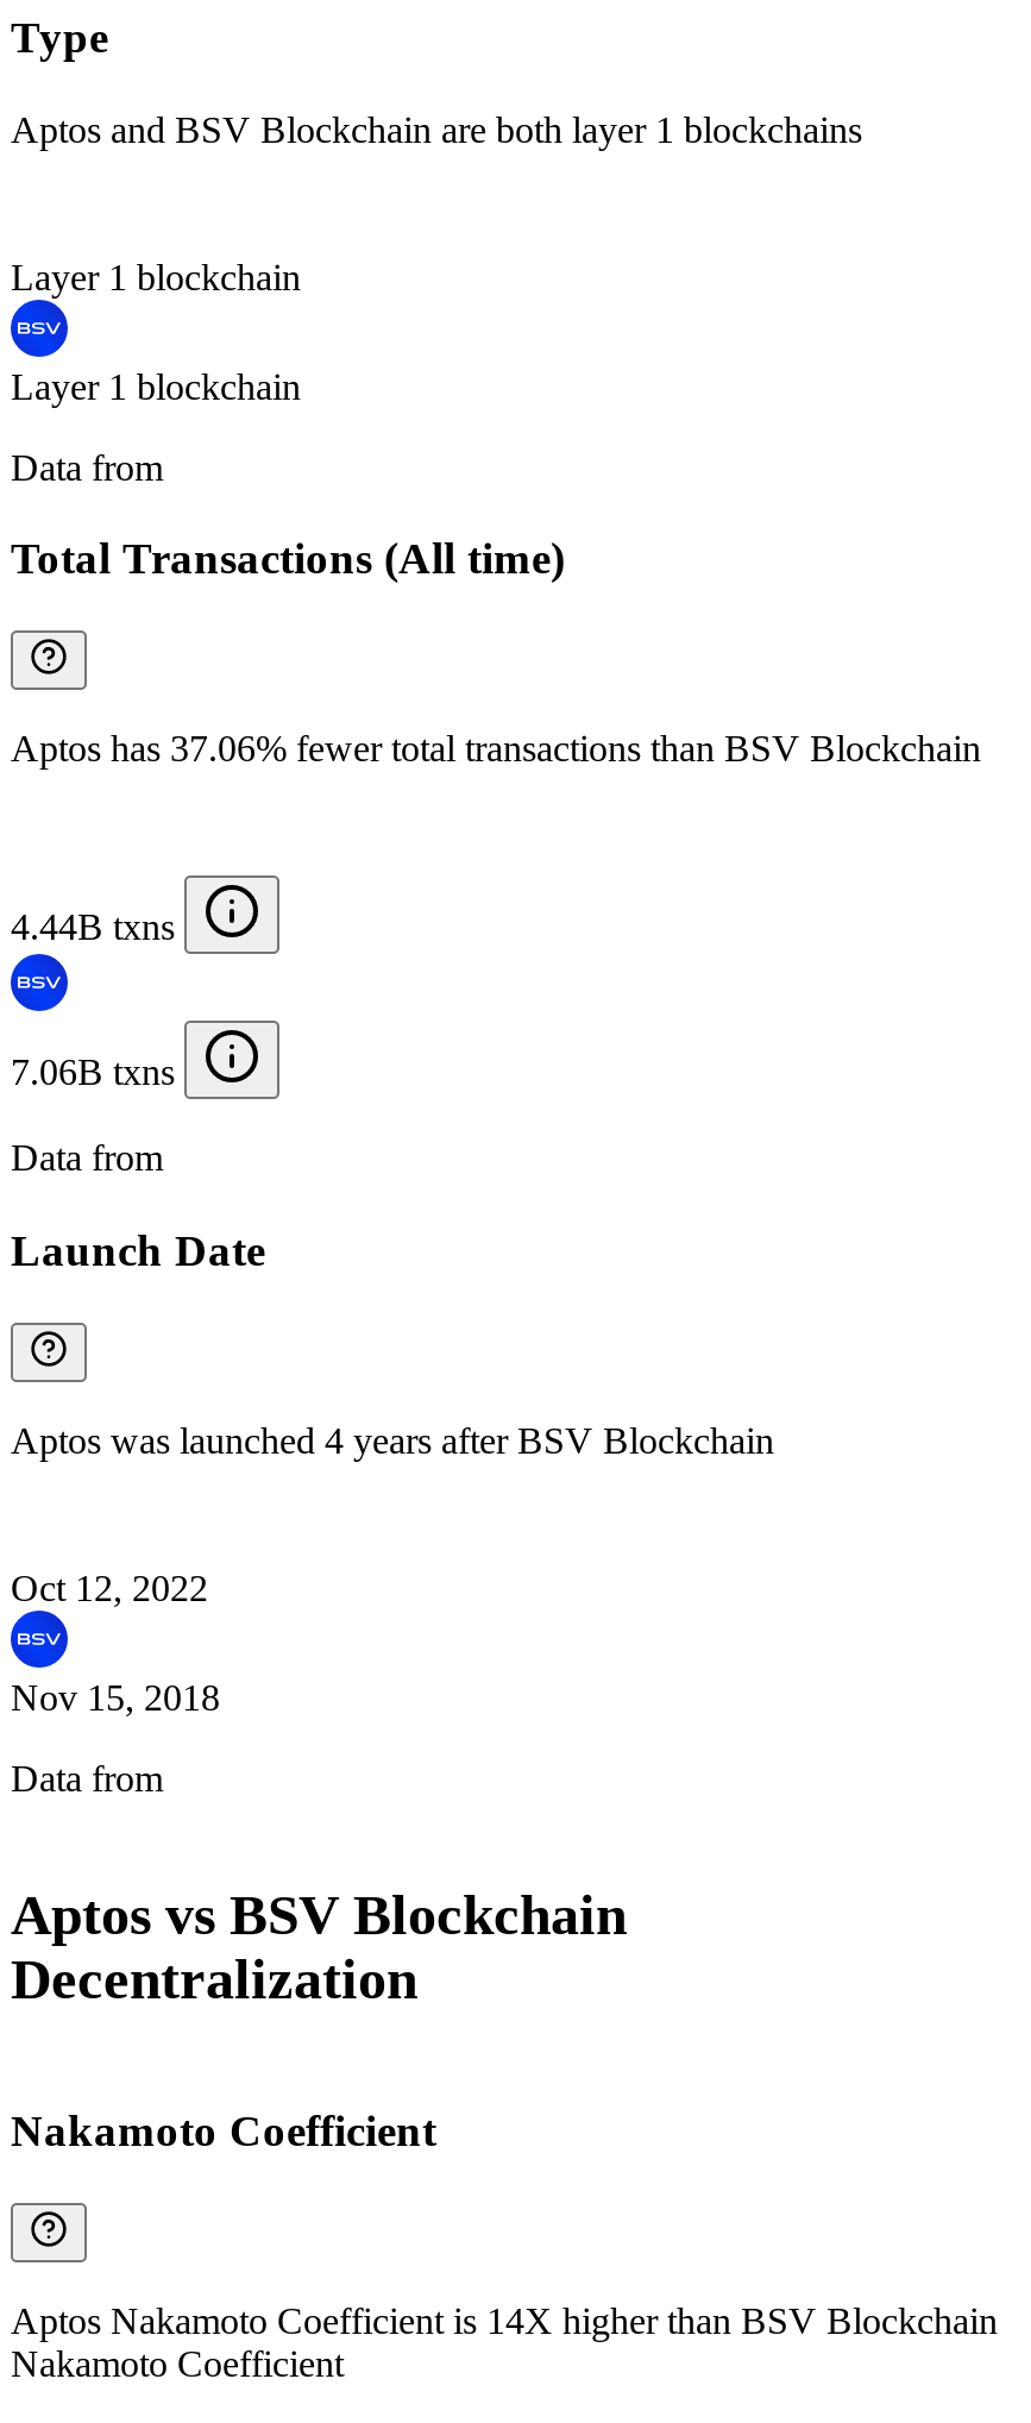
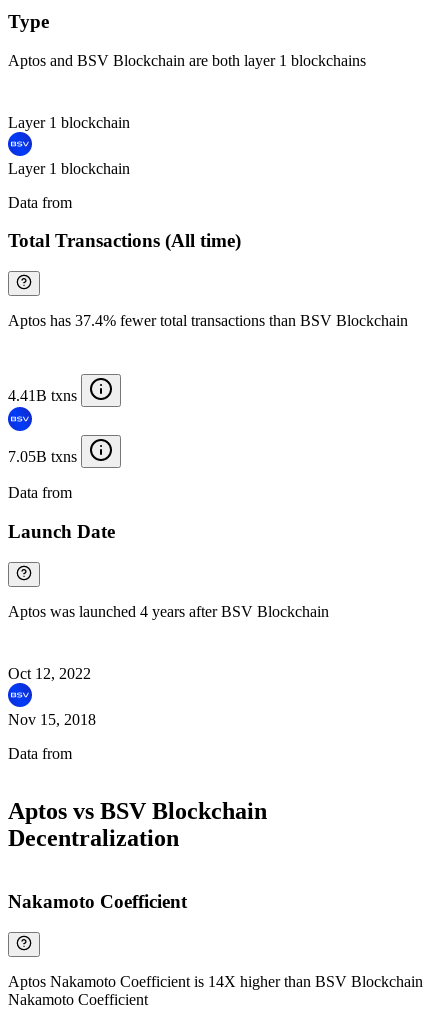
- Aptos has 37.06% fewer total transactions than BSV Blockchain
+ Aptos has 37.4% fewer total transactions than BSV Blockchain

- 4.44B txns
+ 4.41B txns

- 7.06B txns
+ 7.05B txns
